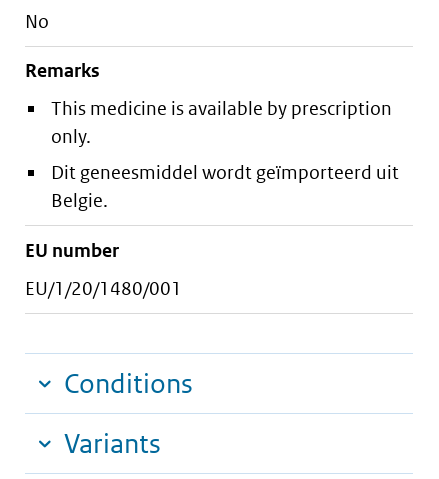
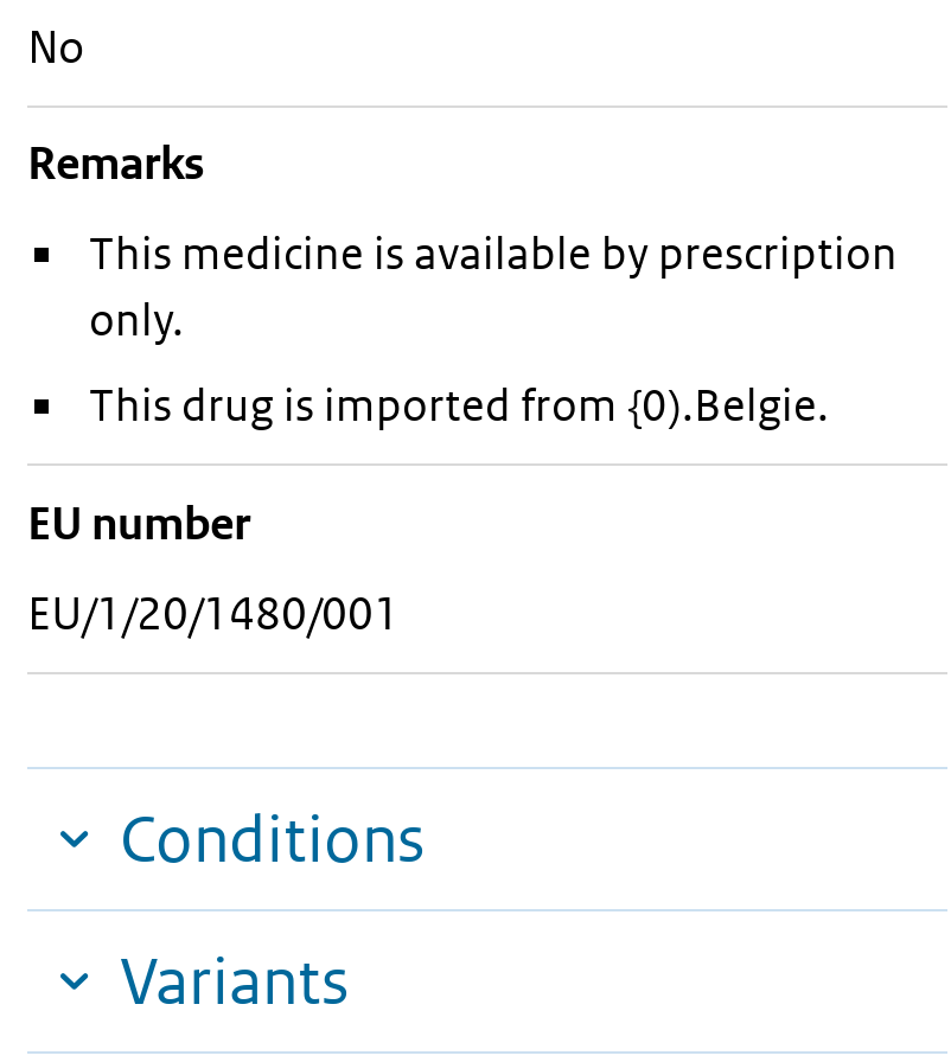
- Dit geneesmiddel wordt geïmporteerd uit
- Belgie.
+ This drug is imported from {0).Belgie.
